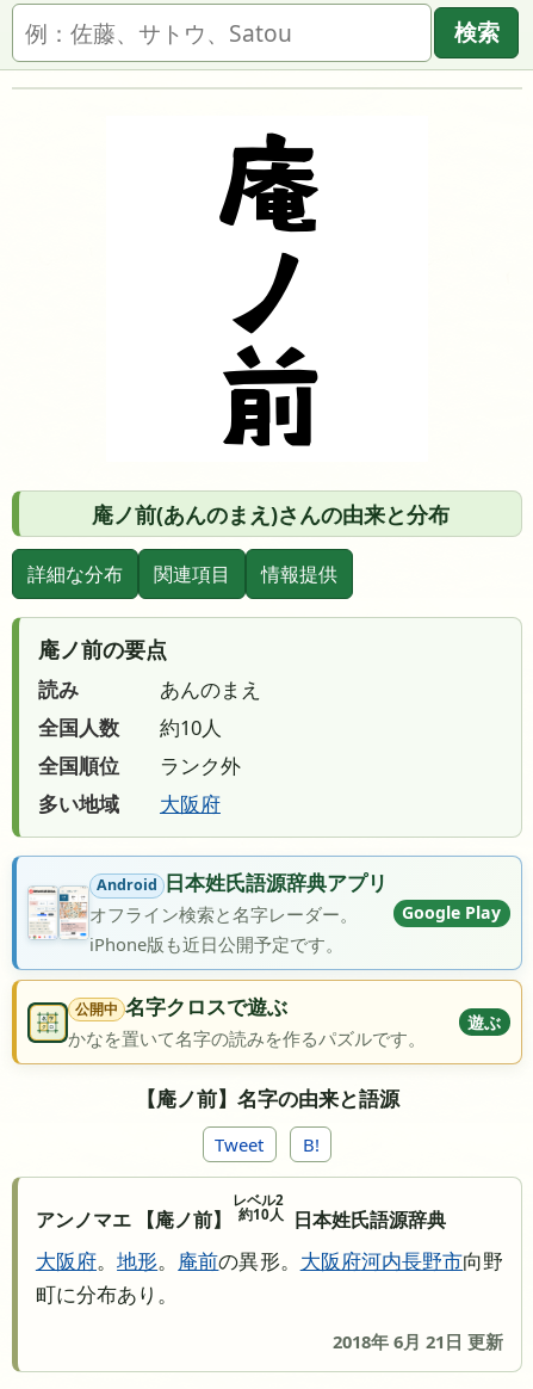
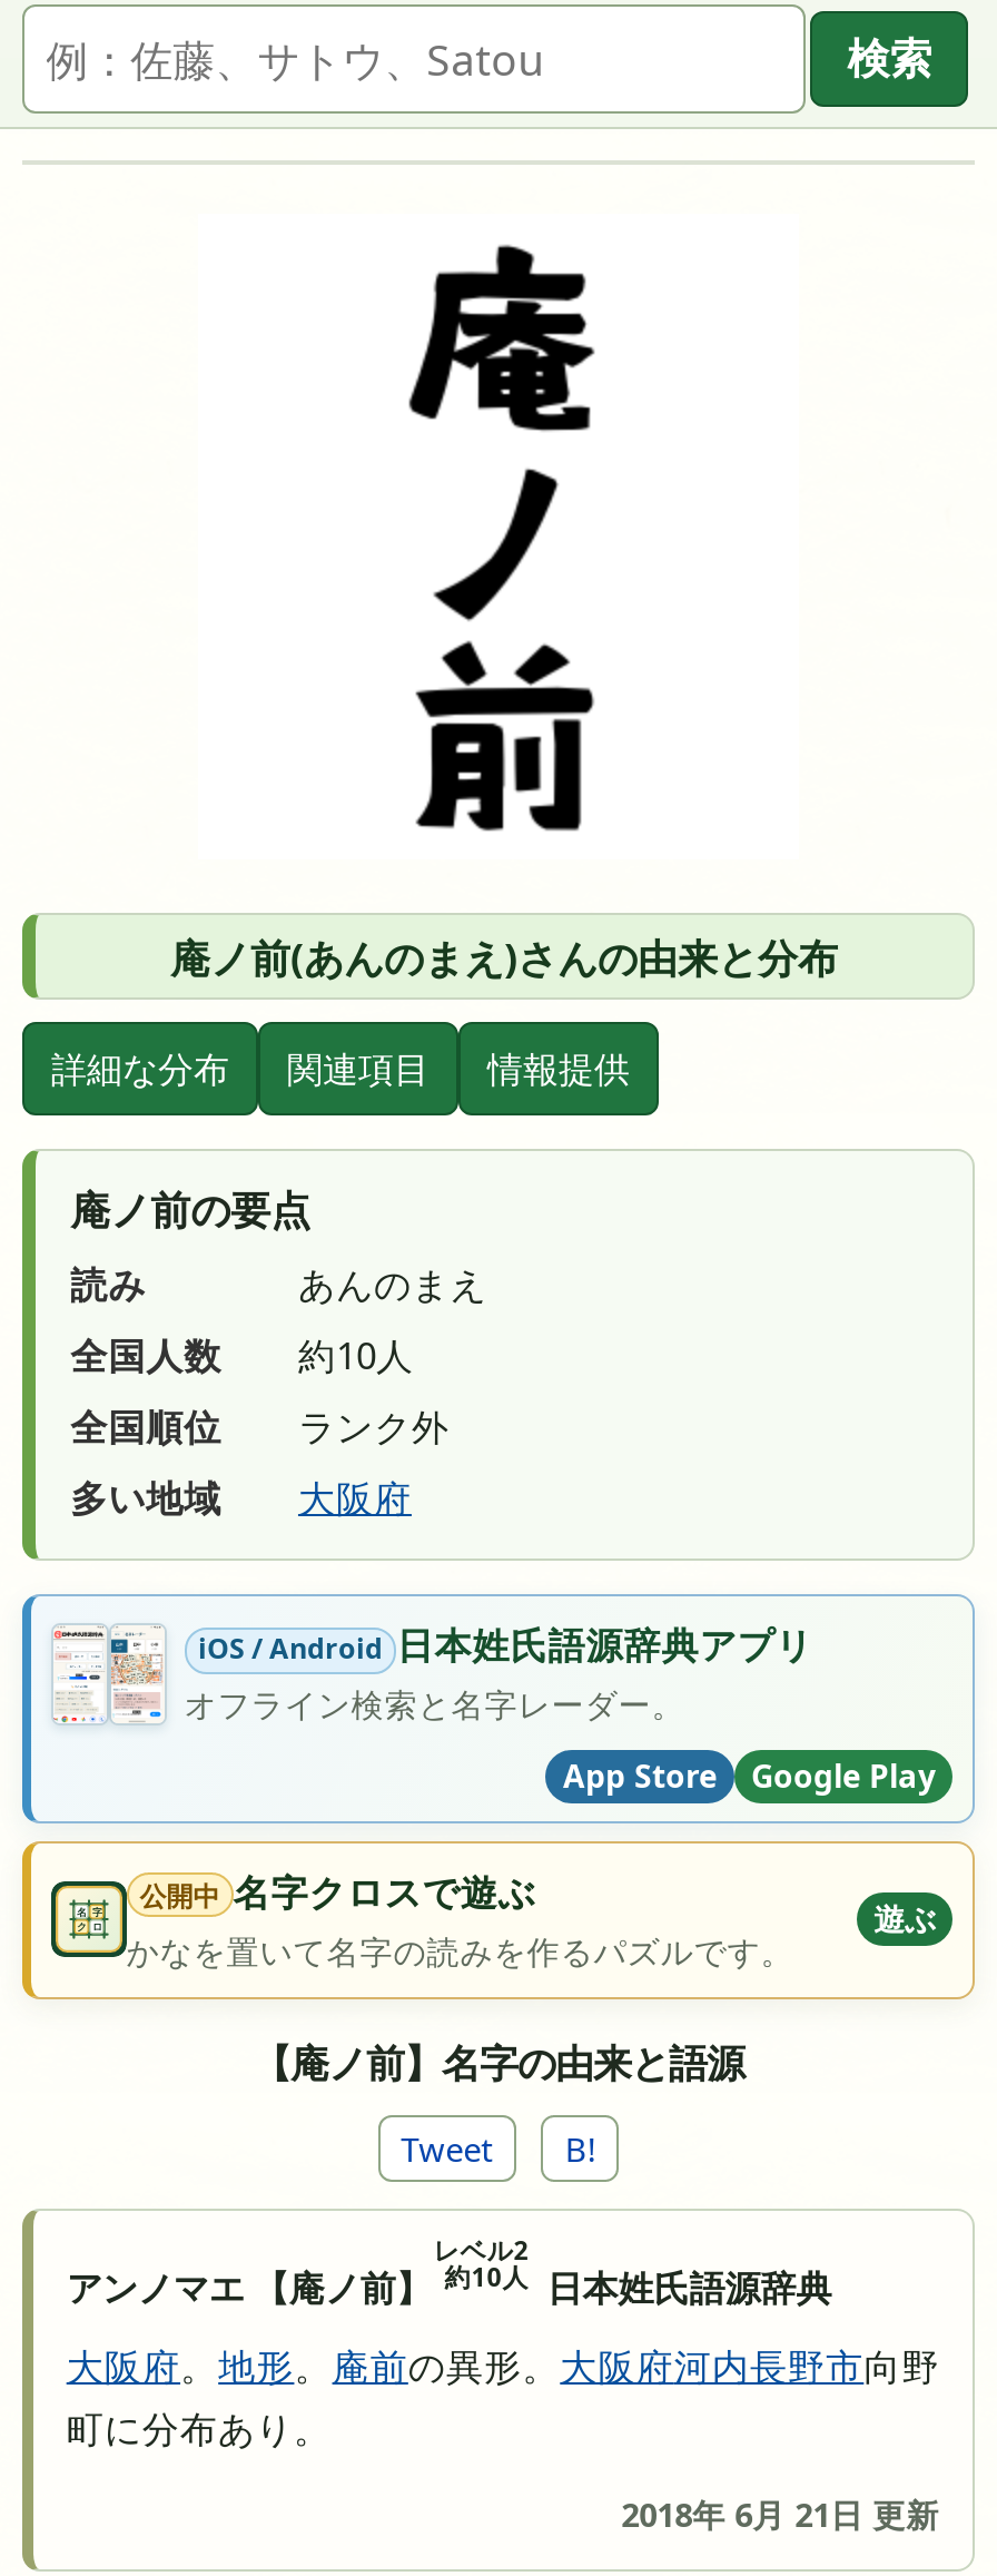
- [image]
- Android 日本姓氏語源辞典アプリ
+ [image]
+ iOS / Android 日本姓氏語源辞典アプリ

moved down: Google Play

- iPhone版も近日公開予定です。
+ App Store
